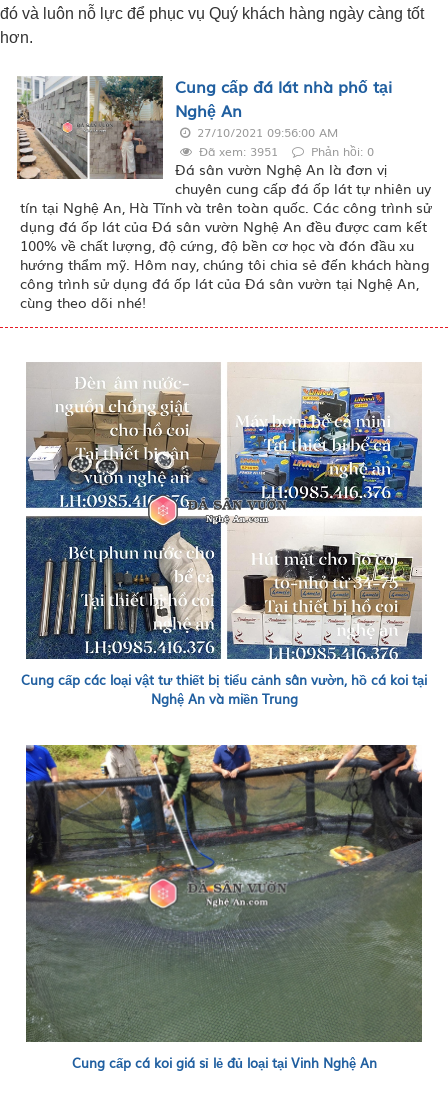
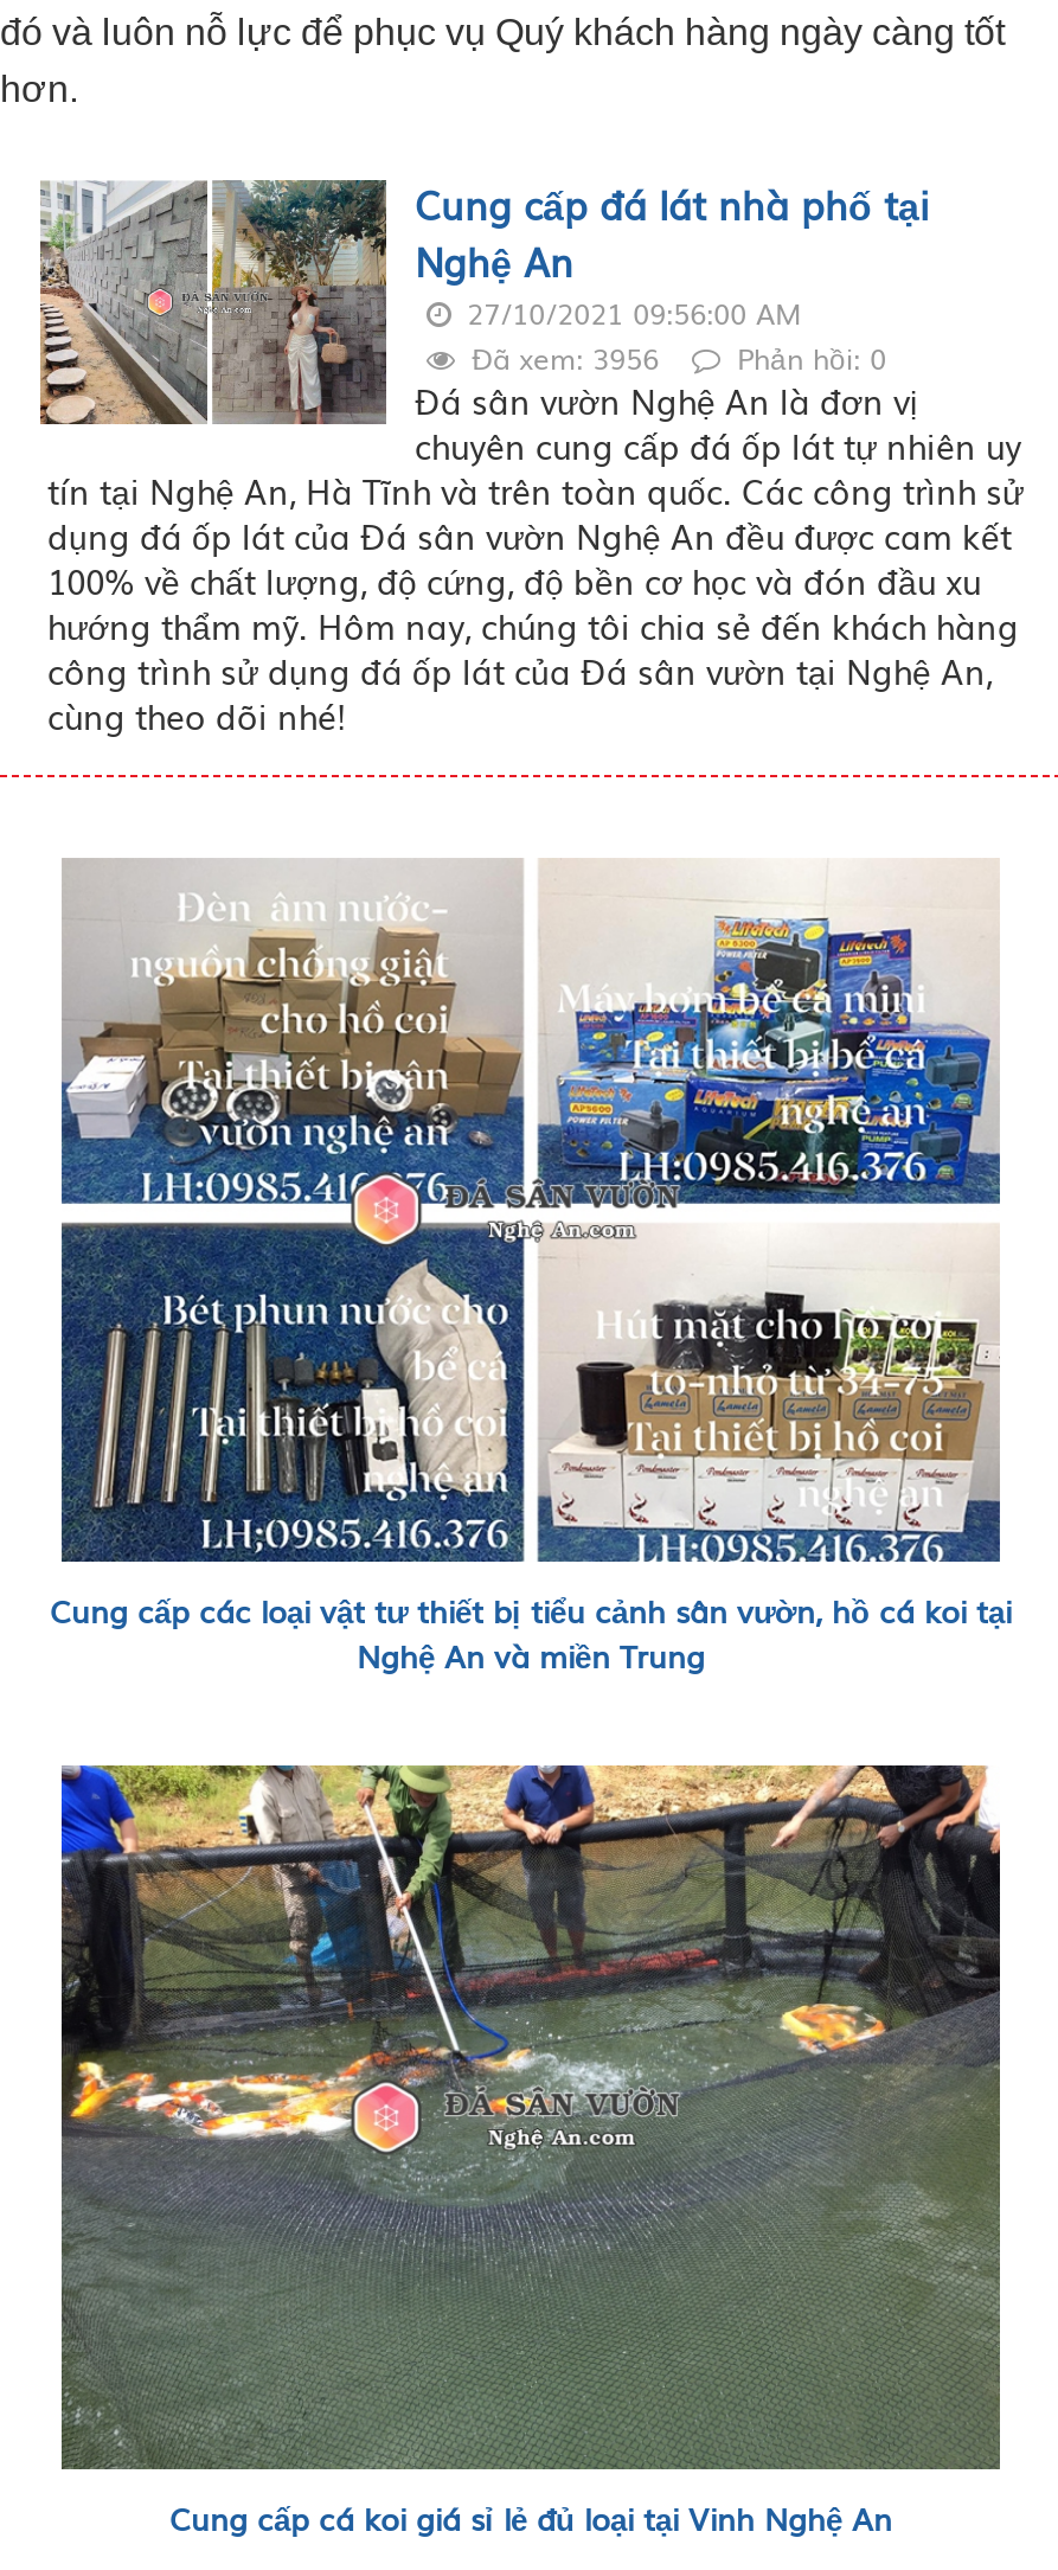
- Đã xem: 3951 Phản hồi: 0
+ Đã xem: 3956 Phản hồi: 0
